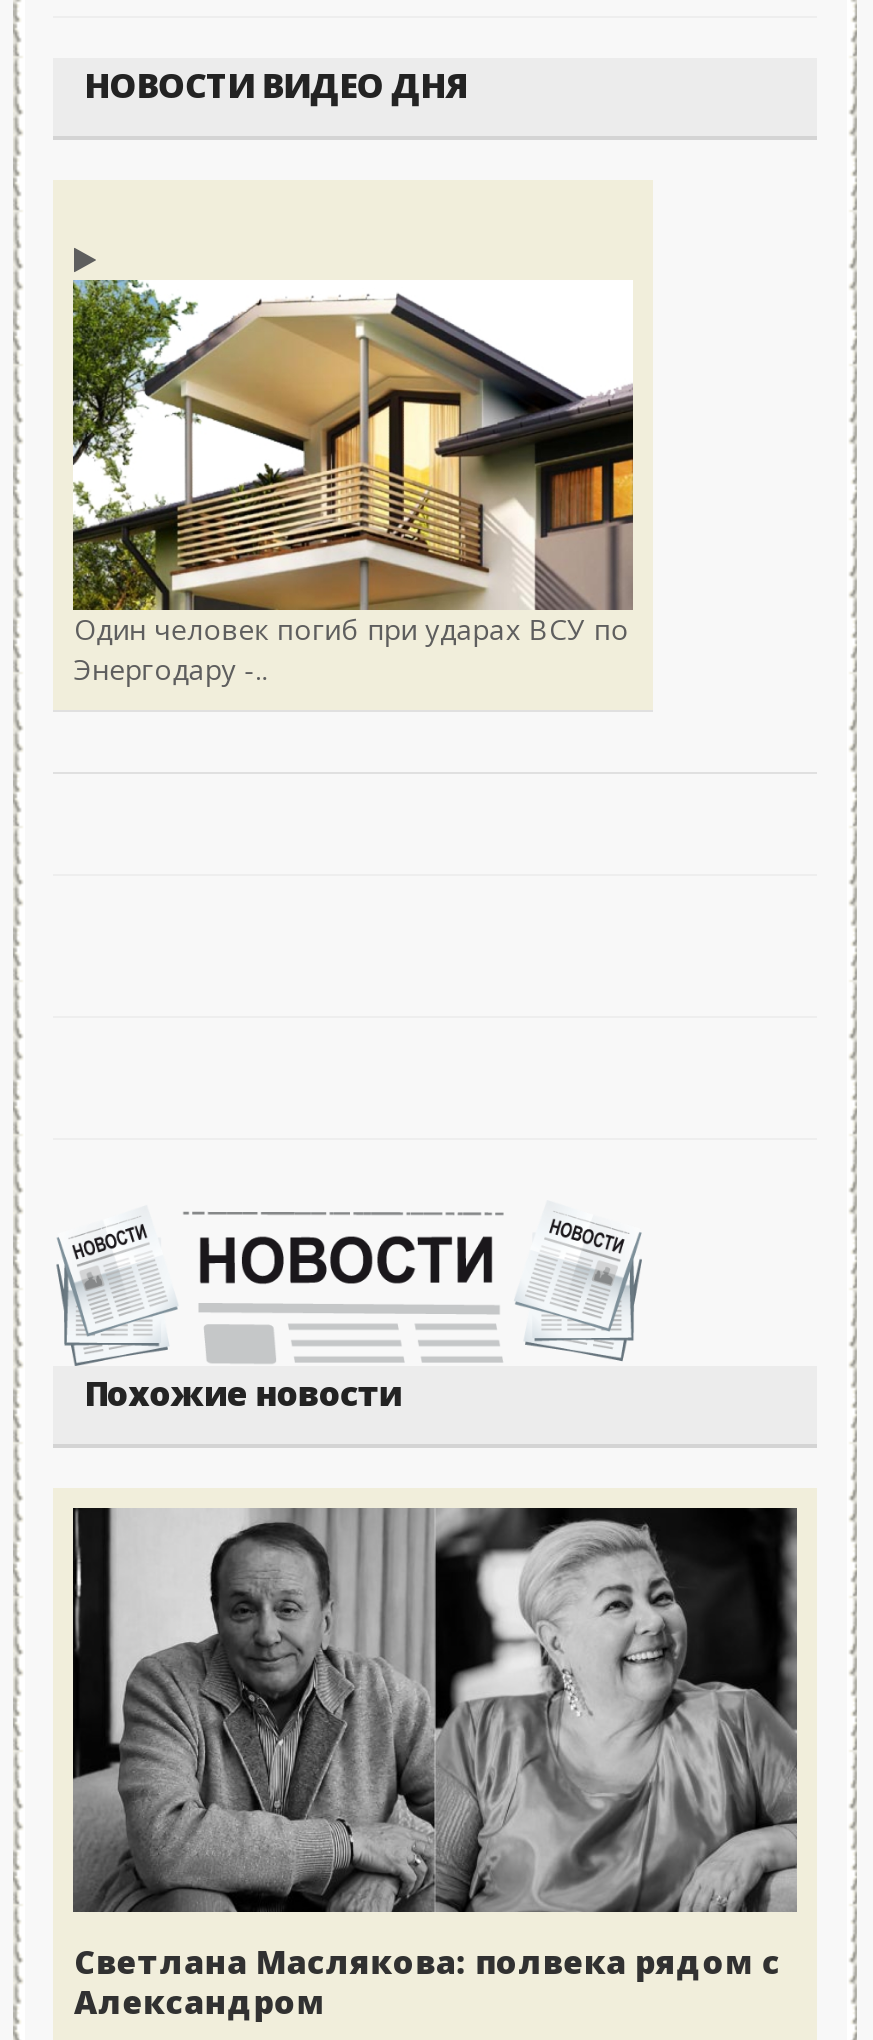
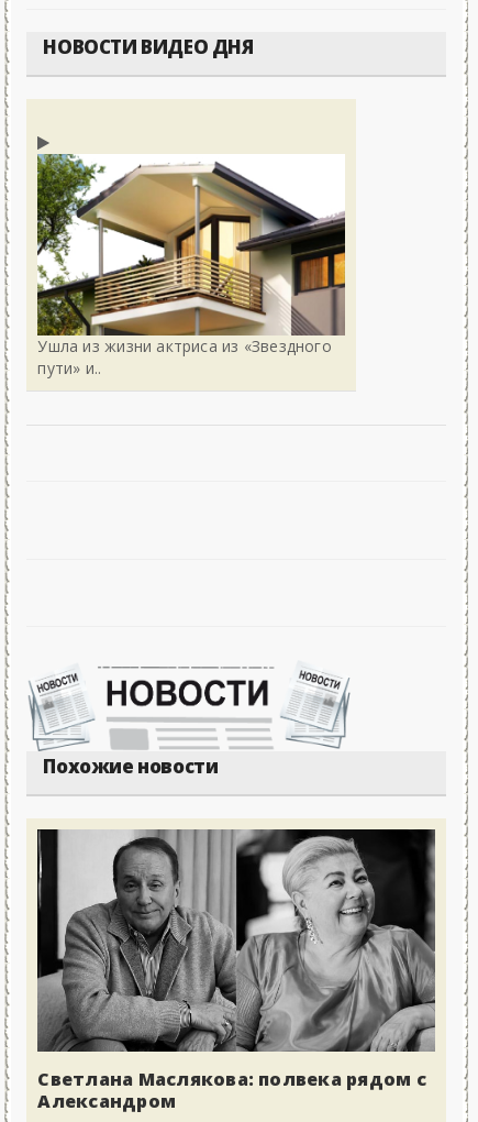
- Один человек погиб при ударах ВСУ по
- Энергодару -..
+ Ушла из жизни актриса из «Звездного
+ пути» и..
